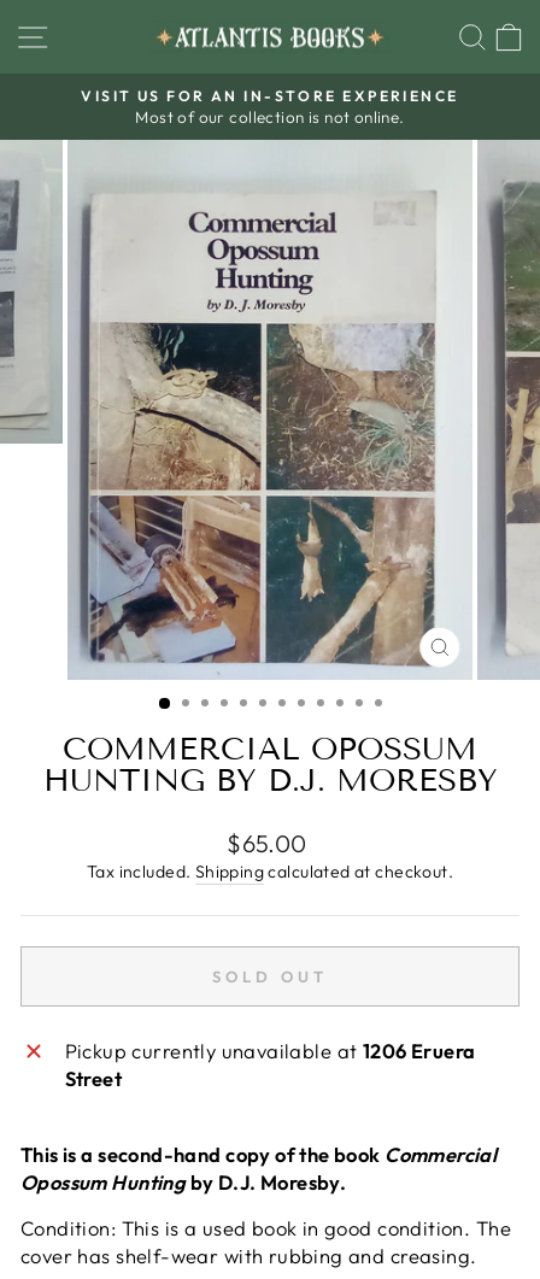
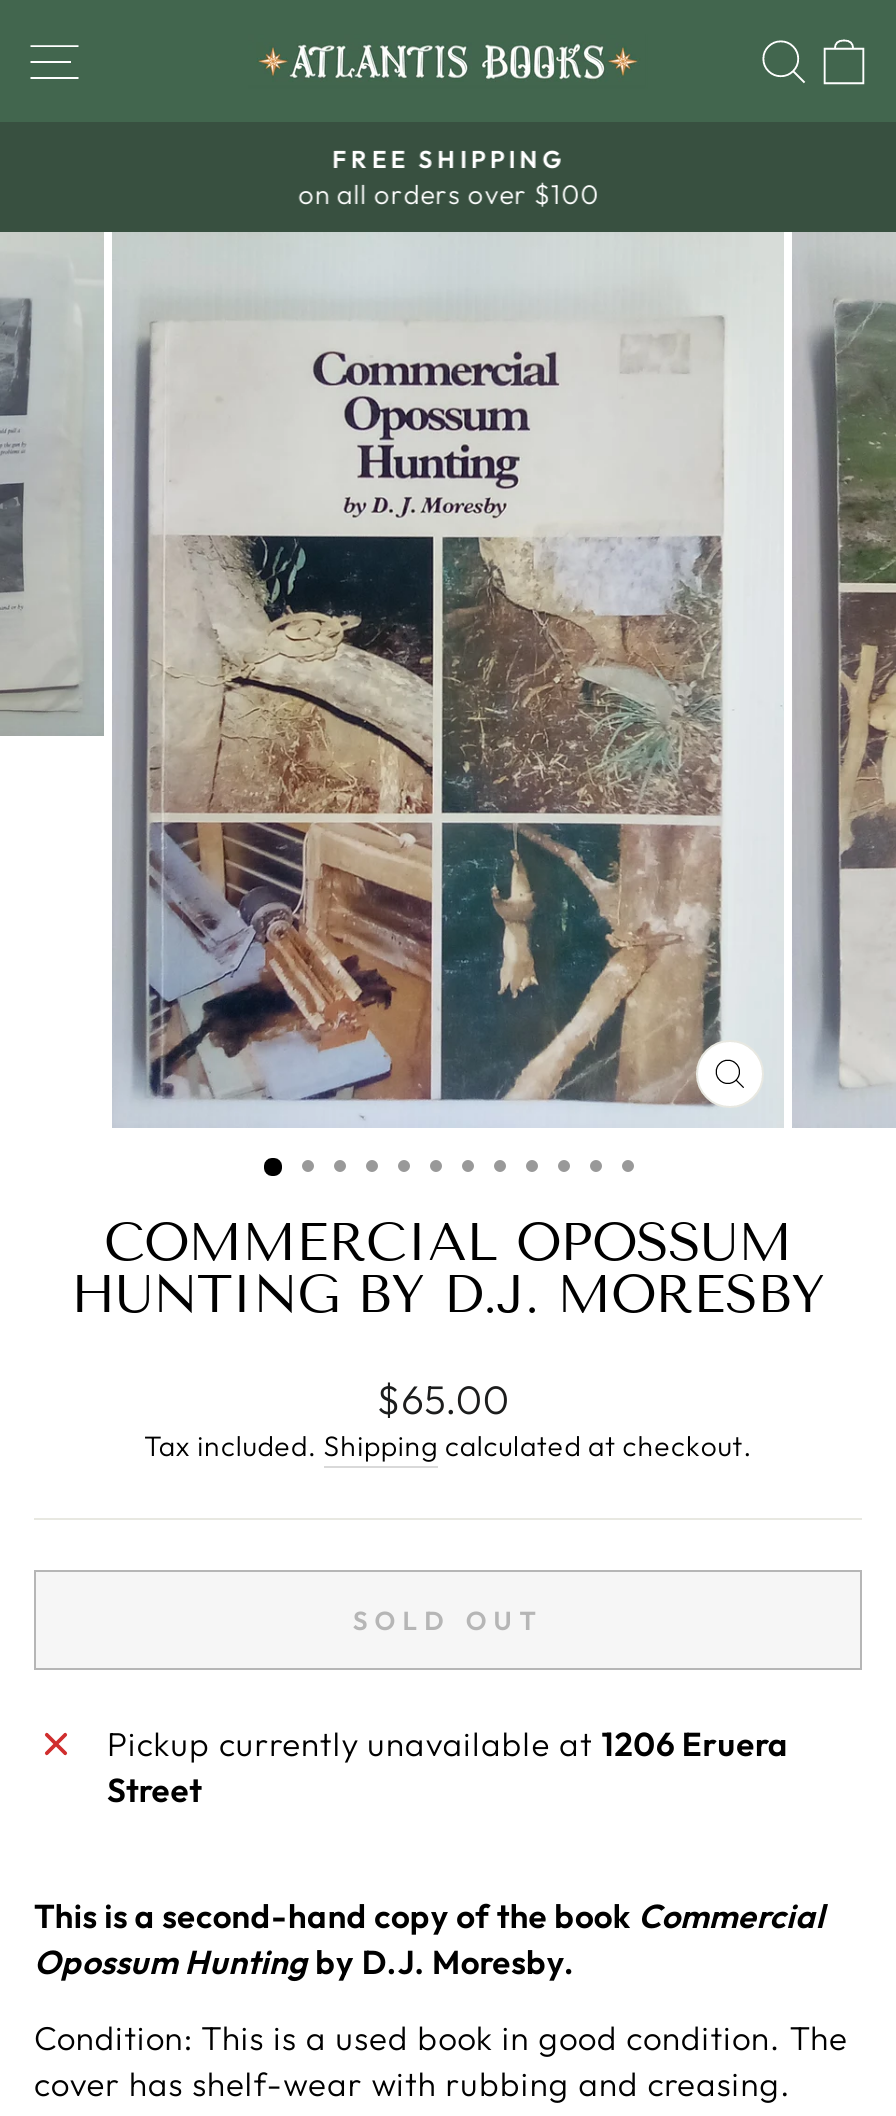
- VISIT US FOR AN IN-STORE EXPERIENCE
- Most of our collection is not online.
+ FREE SHIPPING
+ on all orders over $100
